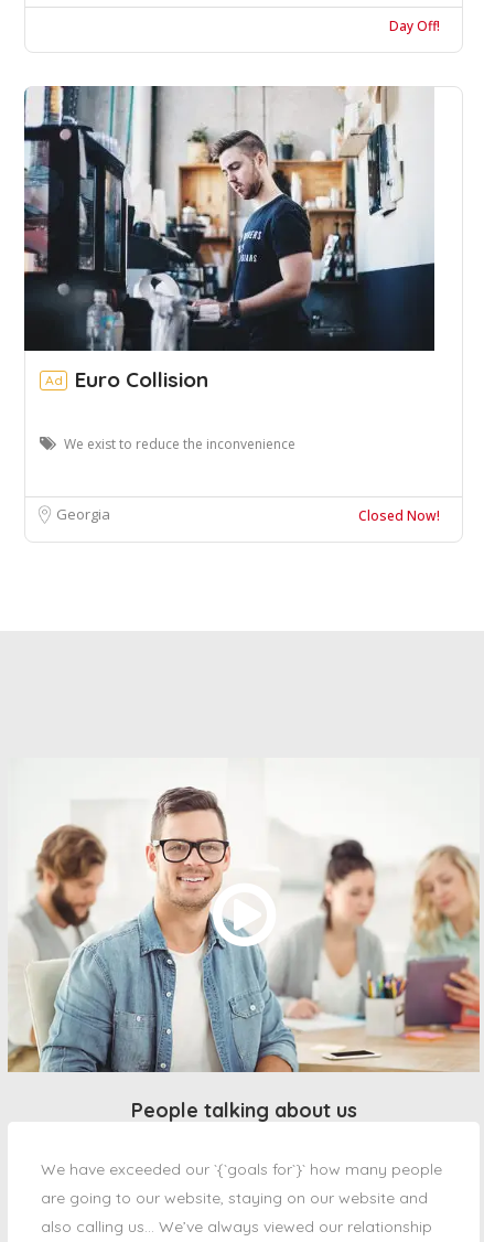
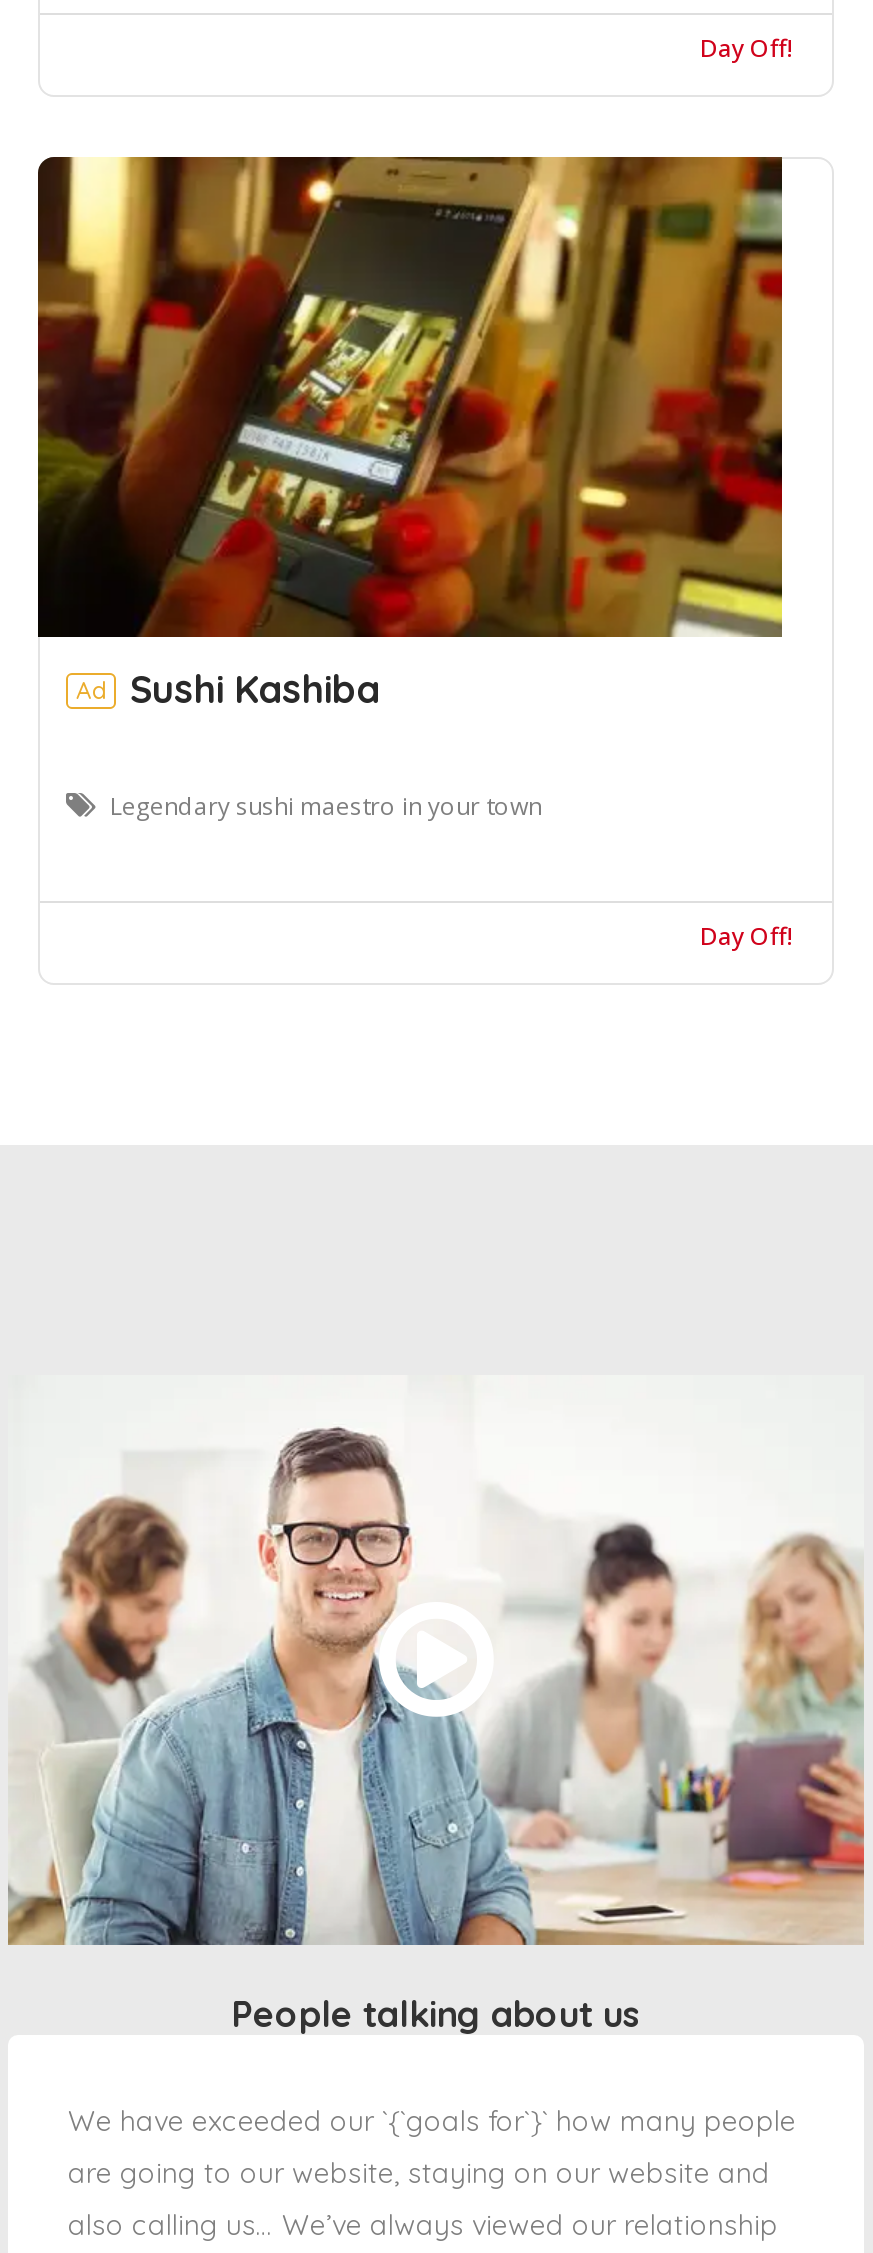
- [image]
- Euro Collision
+ [image]
+ Sushi Kashiba

- We exist to reduce the inconvenience
+ Legendary sushi maestro in your town

- Georgia
- Closed Now!
+ Day Off!
